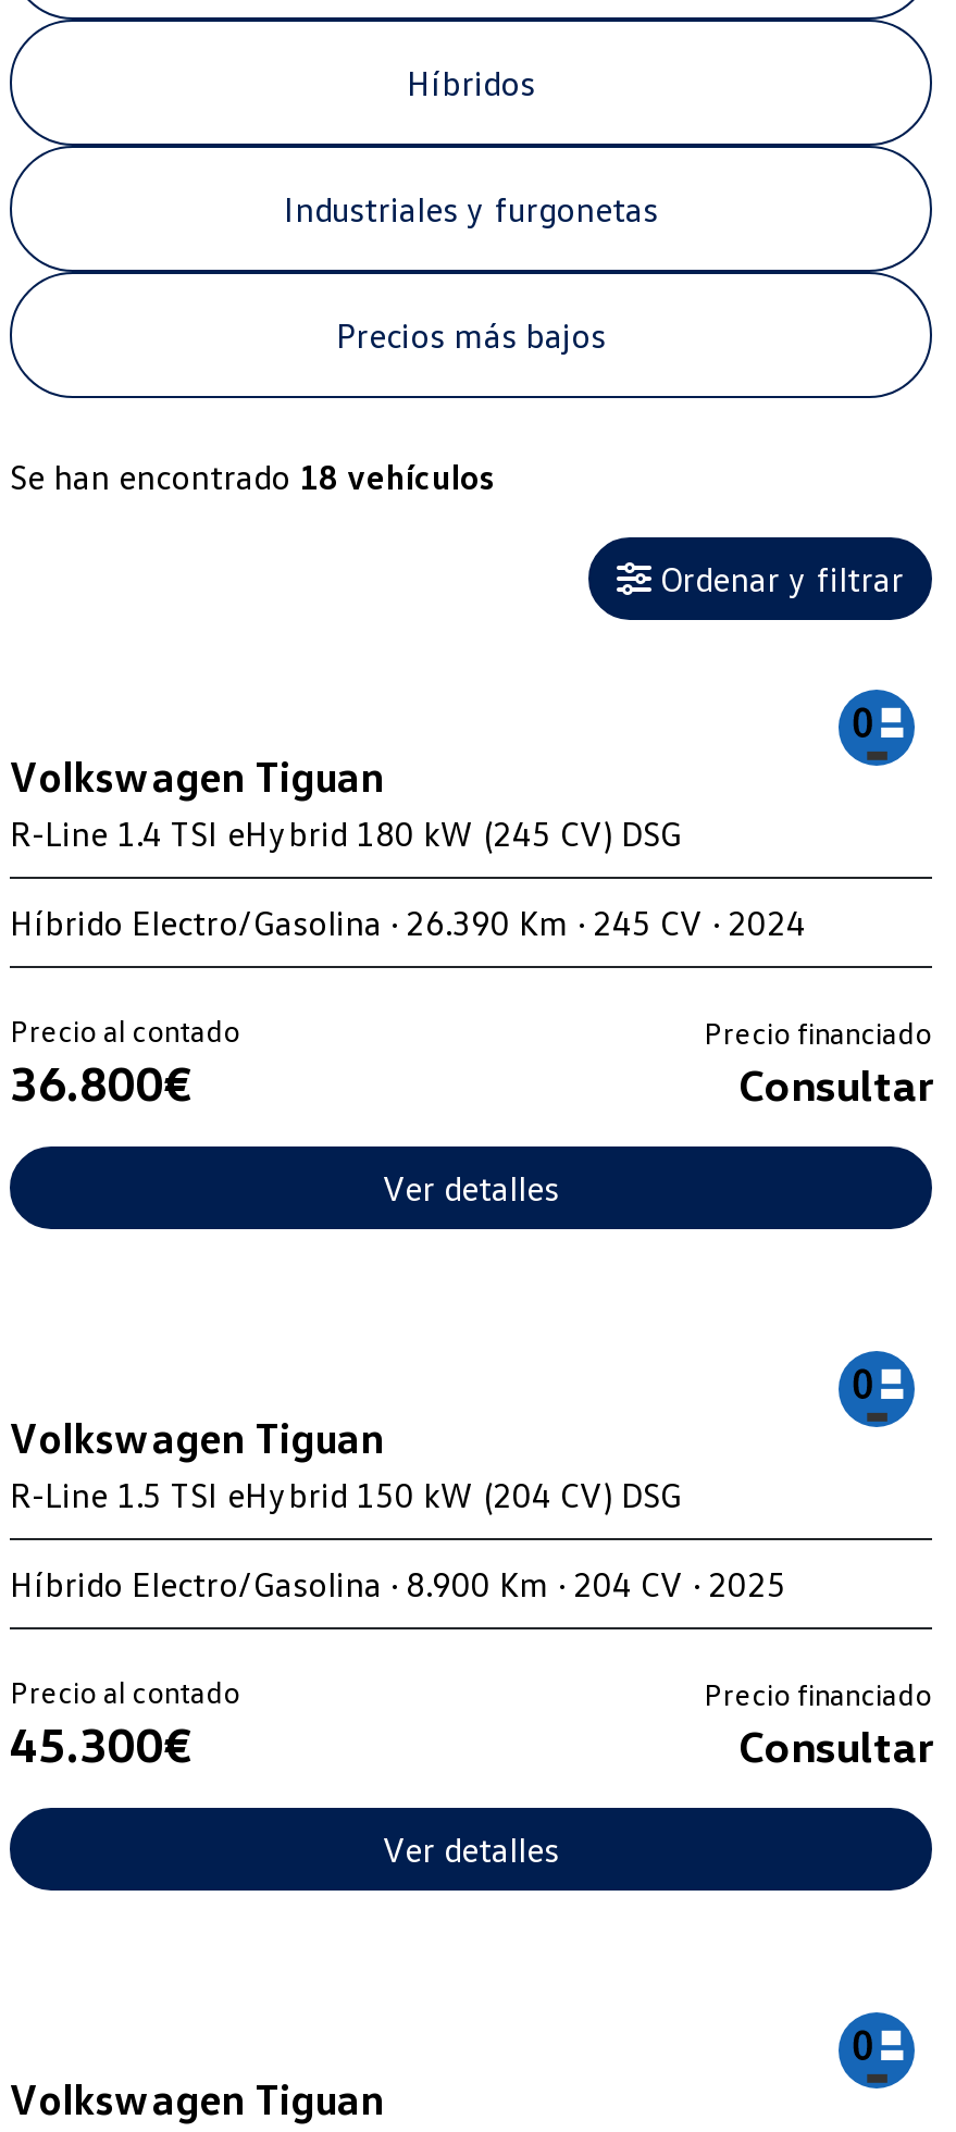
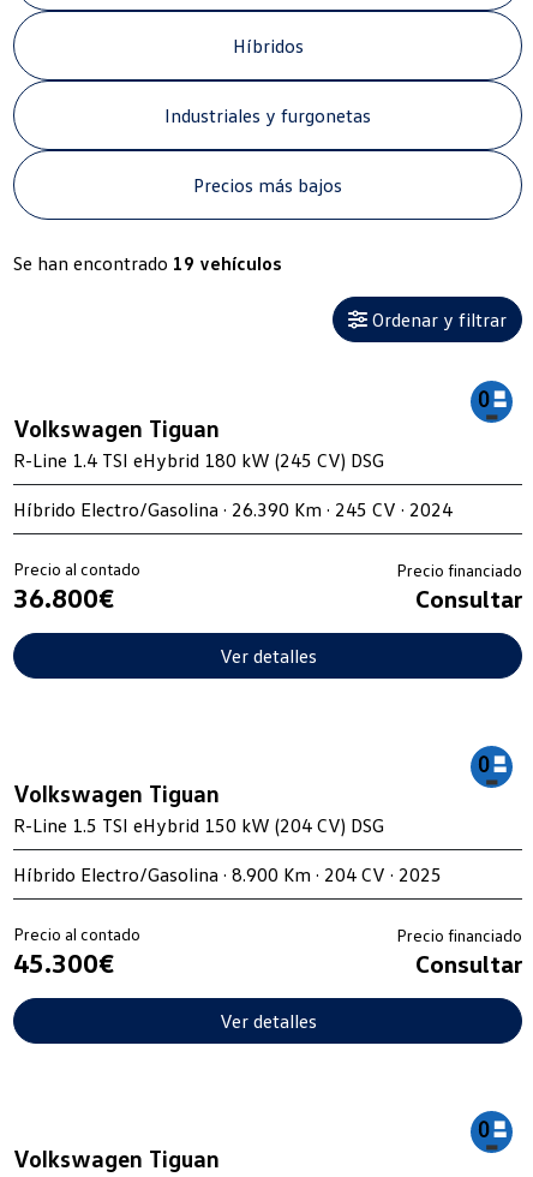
- Se han encontrado 18 vehículos
+ Se han encontrado 19 vehículos
